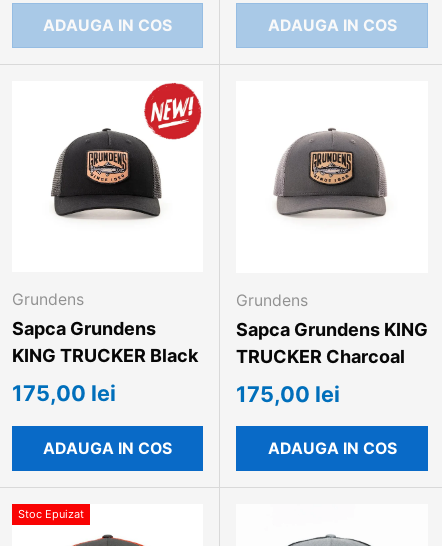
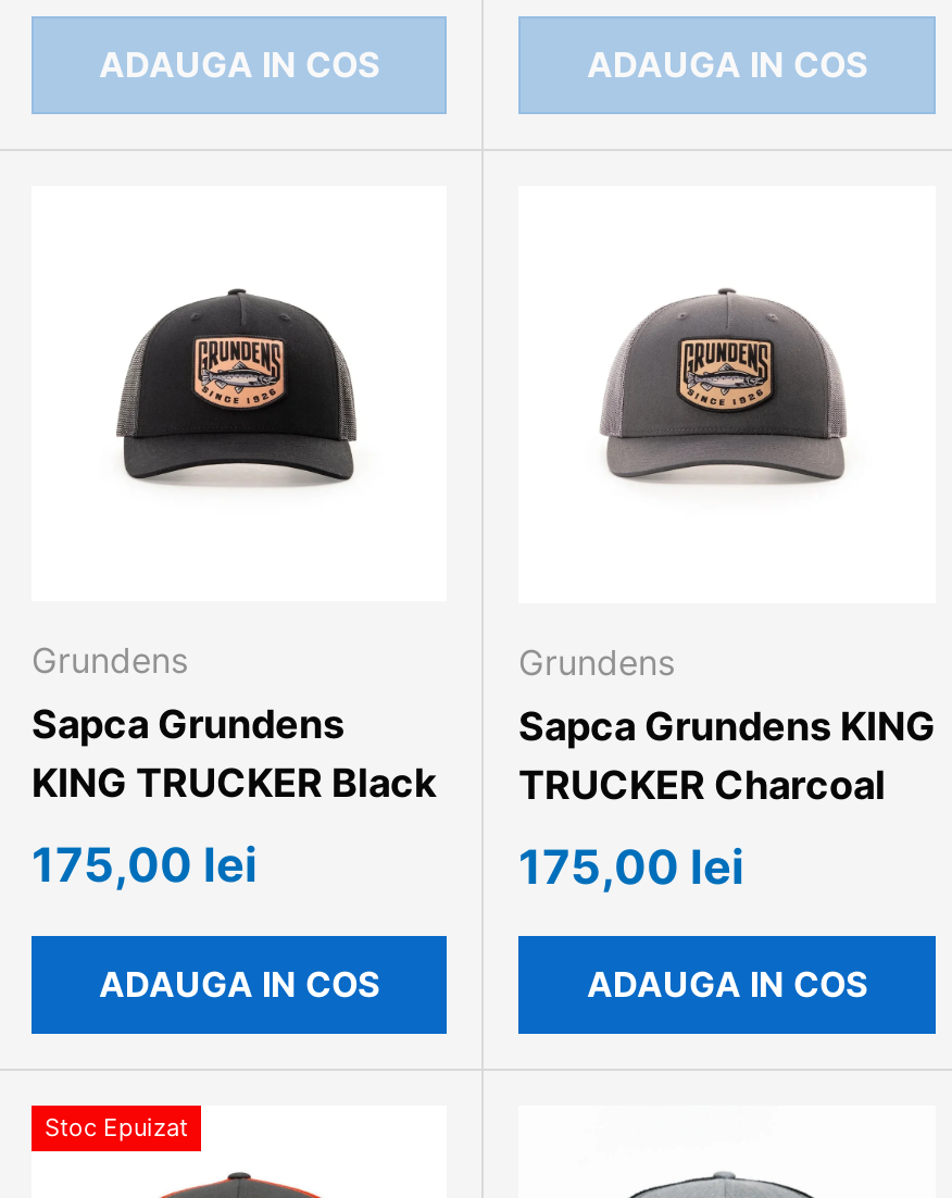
- [image]
